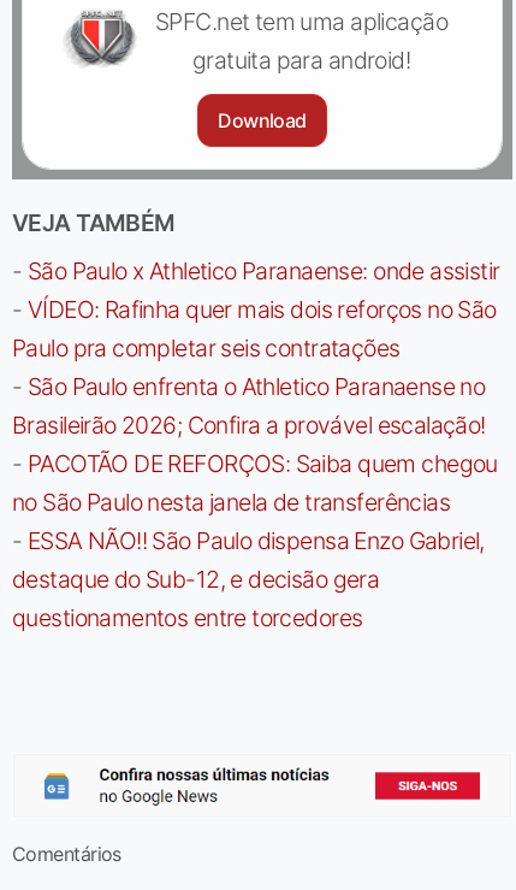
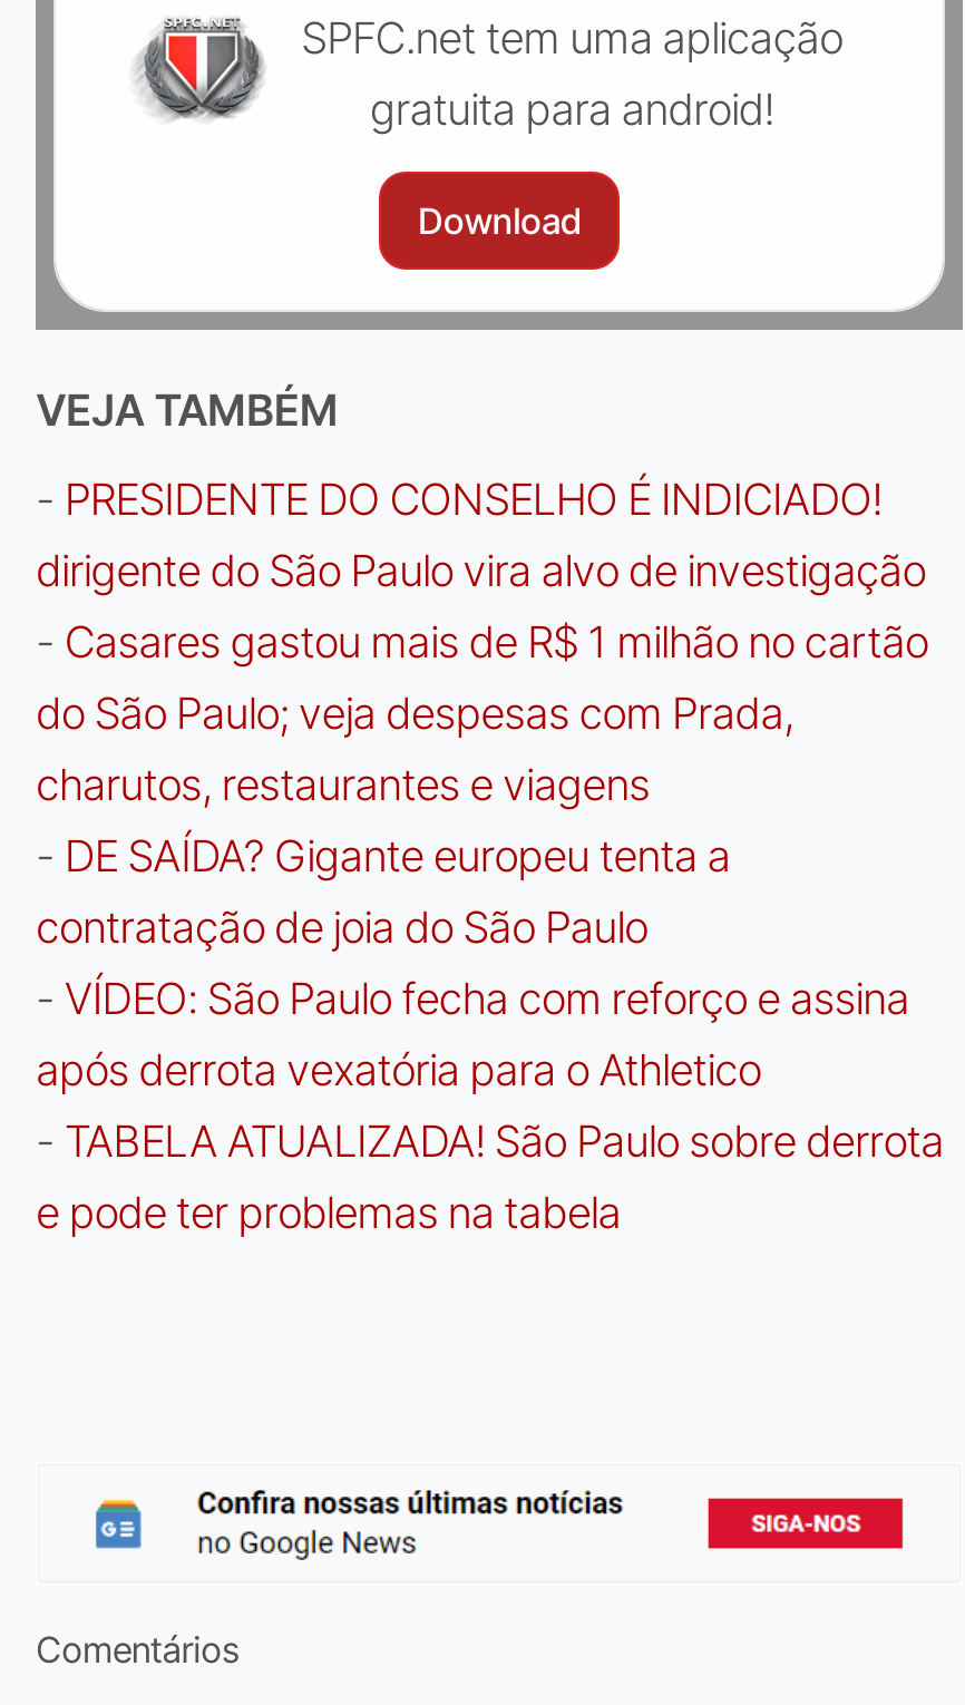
- - São Paulo x Athletico Paranaense: onde assistir
- - VÍDEO: Rafinha quer mais dois reforços no São
- Paulo pra completar seis contratações
- - São Paulo enfrenta o Athletico Paranaense no
- Brasileirão 2026; Confira a provável escalação!
- - PACOTÃO DE REFORÇOS: Saiba quem chegou
- no São Paulo nesta janela de transferências
- - ESSA NÃO!! São Paulo dispensa Enzo Gabriel,
- destaque do Sub-12, e decisão gera
- questionamentos entre torcedores
+ - PRESIDENTE DO CONSELHO É INDICIADO!
+ dirigente do São Paulo vira alvo de investigação
+ - Casares gastou mais de R$ 1 milhão no cartão
+ do São Paulo; veja despesas com Prada,
+ charutos, restaurantes e viagens
+ - DE SAÍDA? Gigante europeu tenta a
+ contratação de joia do São Paulo
+ - VÍDEO: São Paulo fecha com reforço e assina
+ após derrota vexatória para o Athletico
+ - TABELA ATUALIZADA! São Paulo sobre derrota
+ e pode ter problemas na tabela
